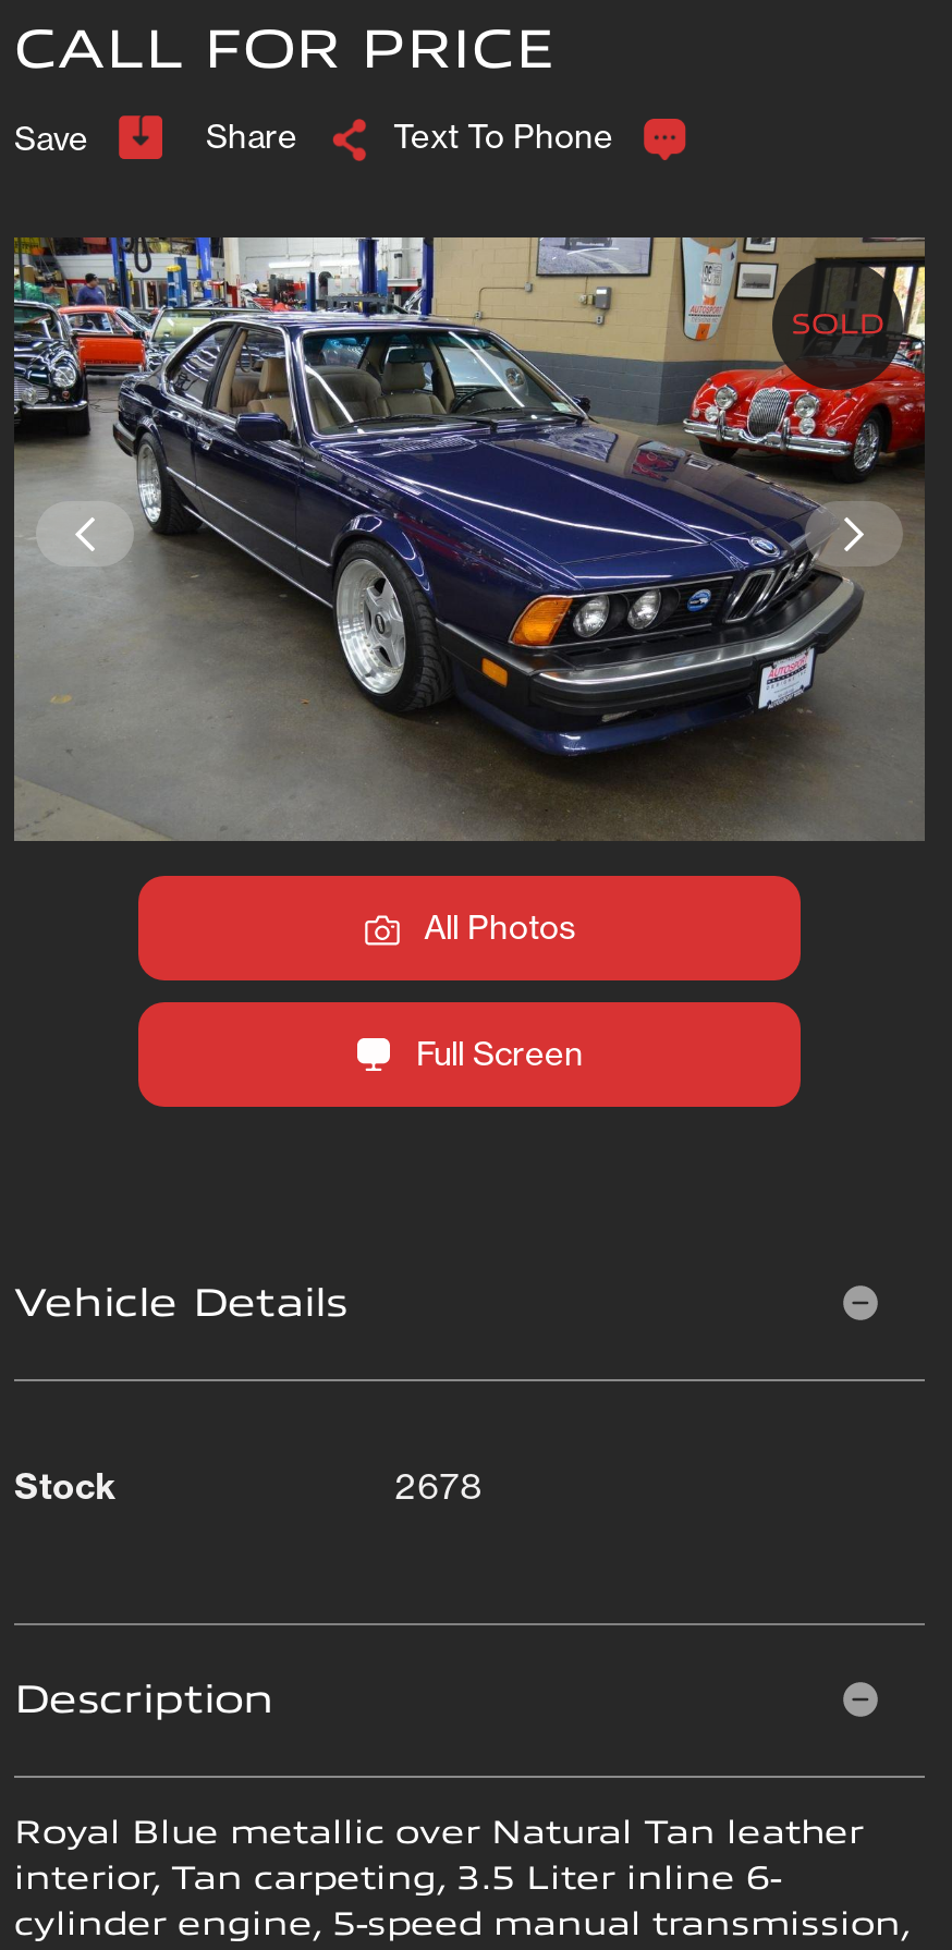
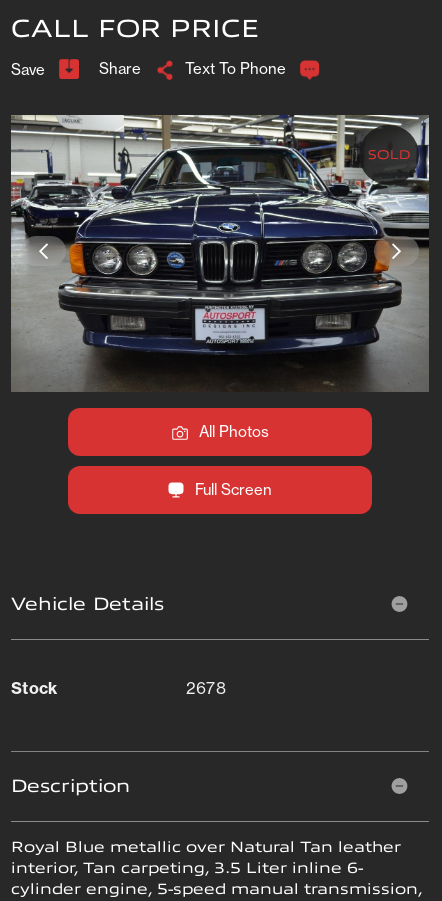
- [image]
+ [image]
